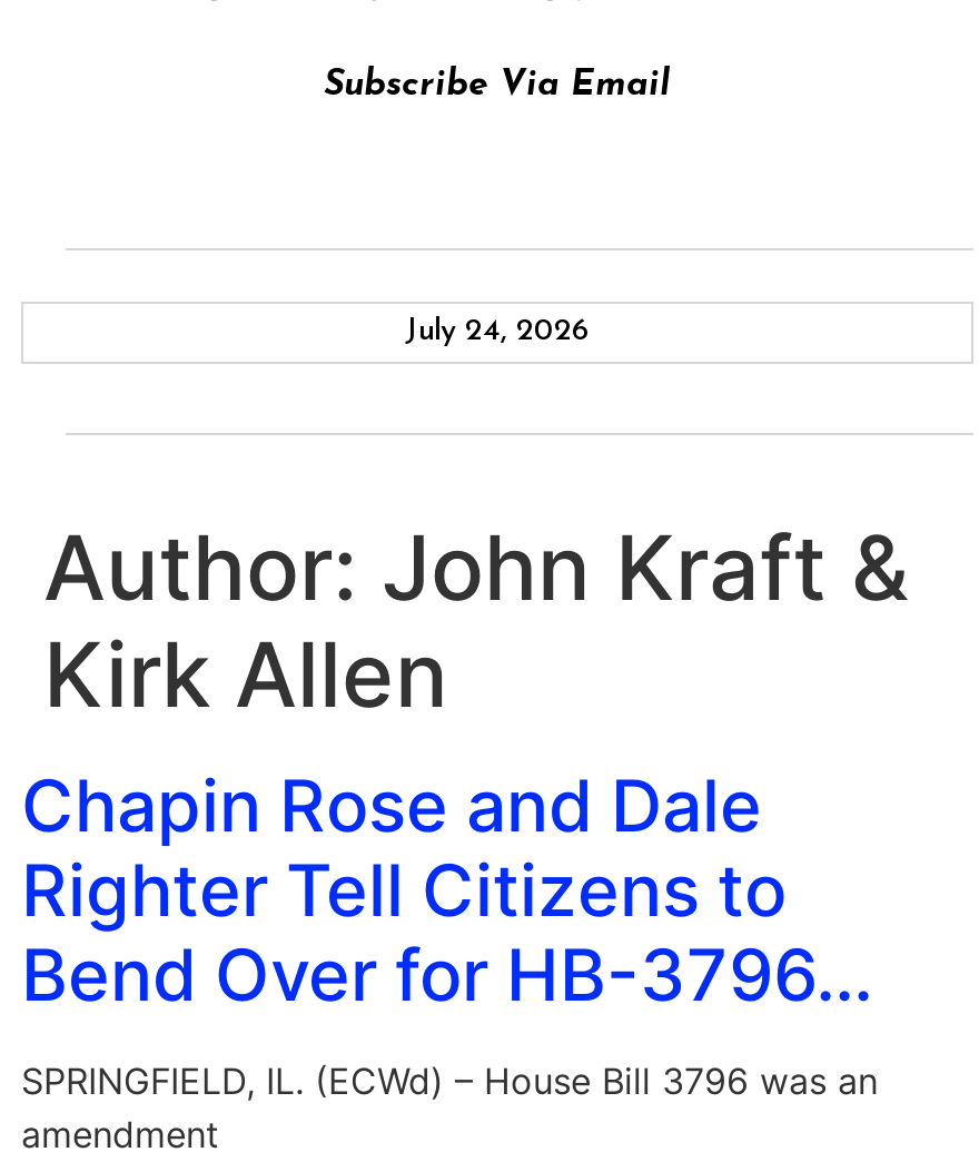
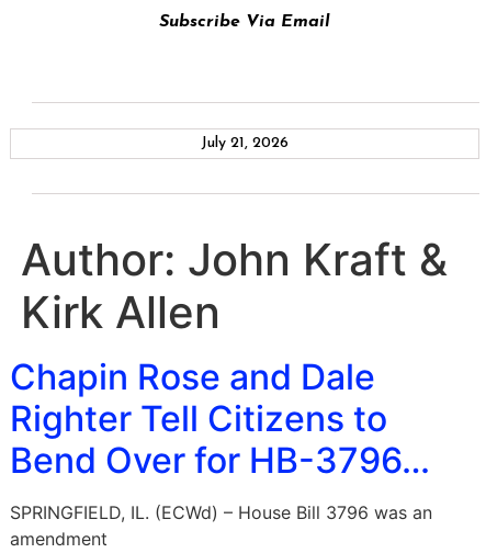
- July 24, 2026
+ July 21, 2026
